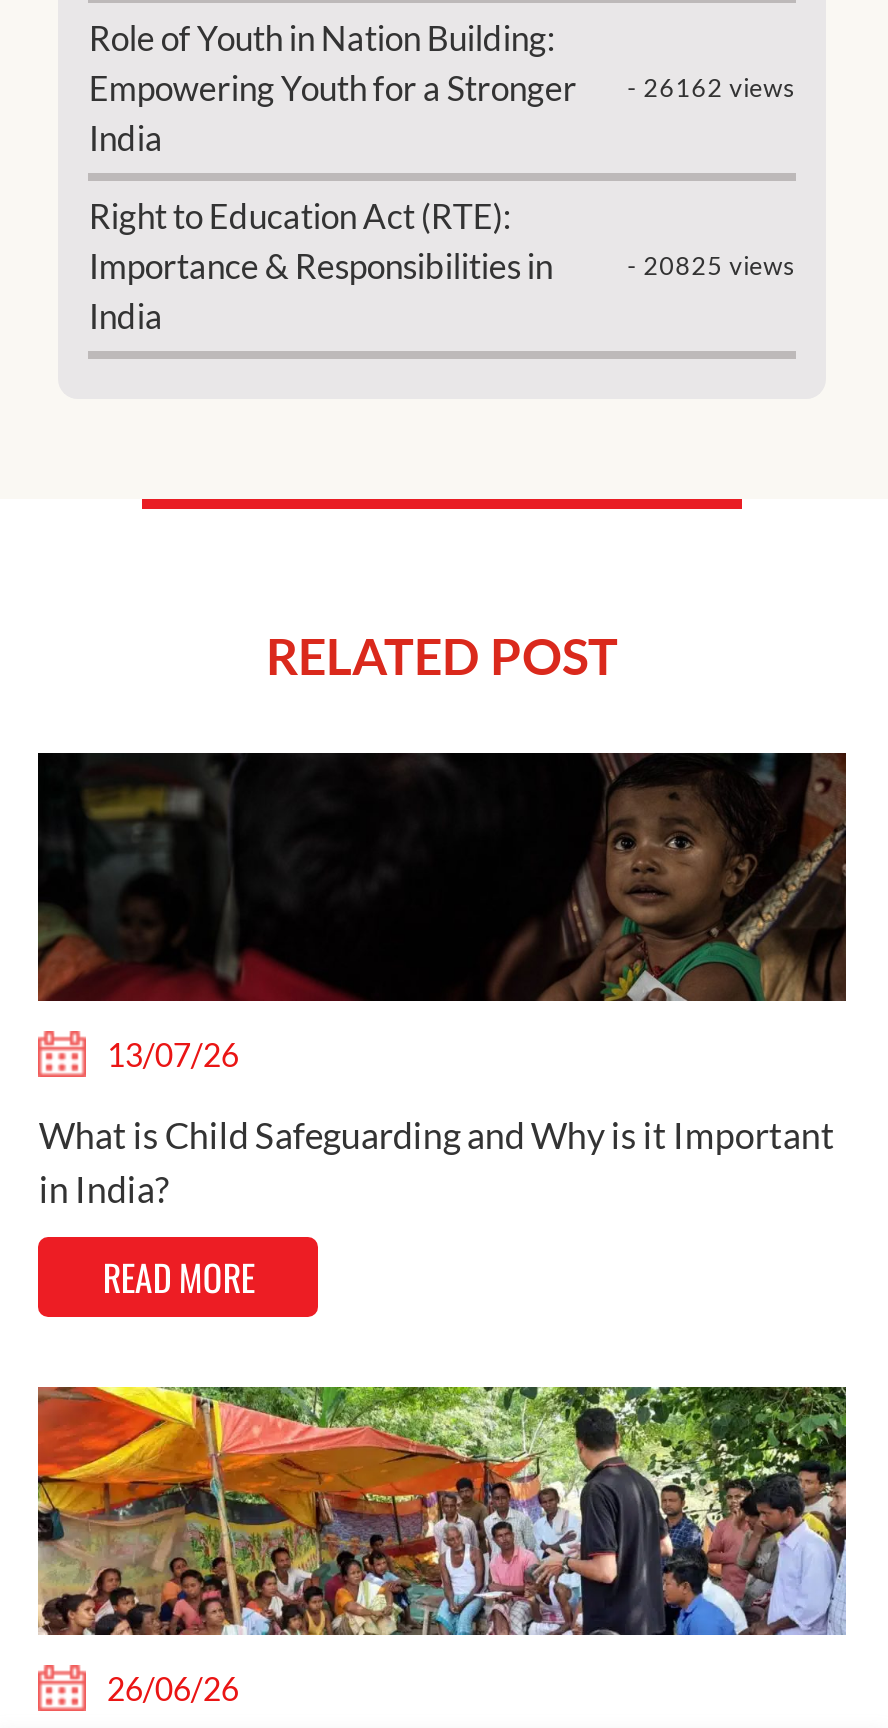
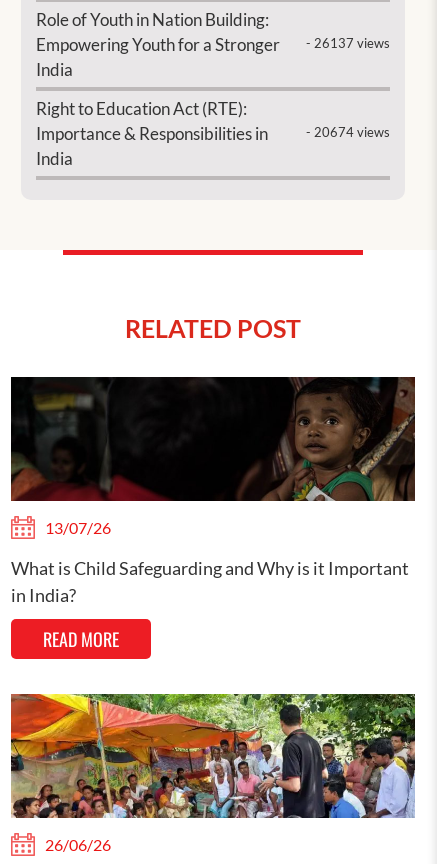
- Empowering Youth for a Stronger - 26162 views
+ Empowering Youth for a Stronger - 26137 views

- - 20825 views
+ - 20674 views
